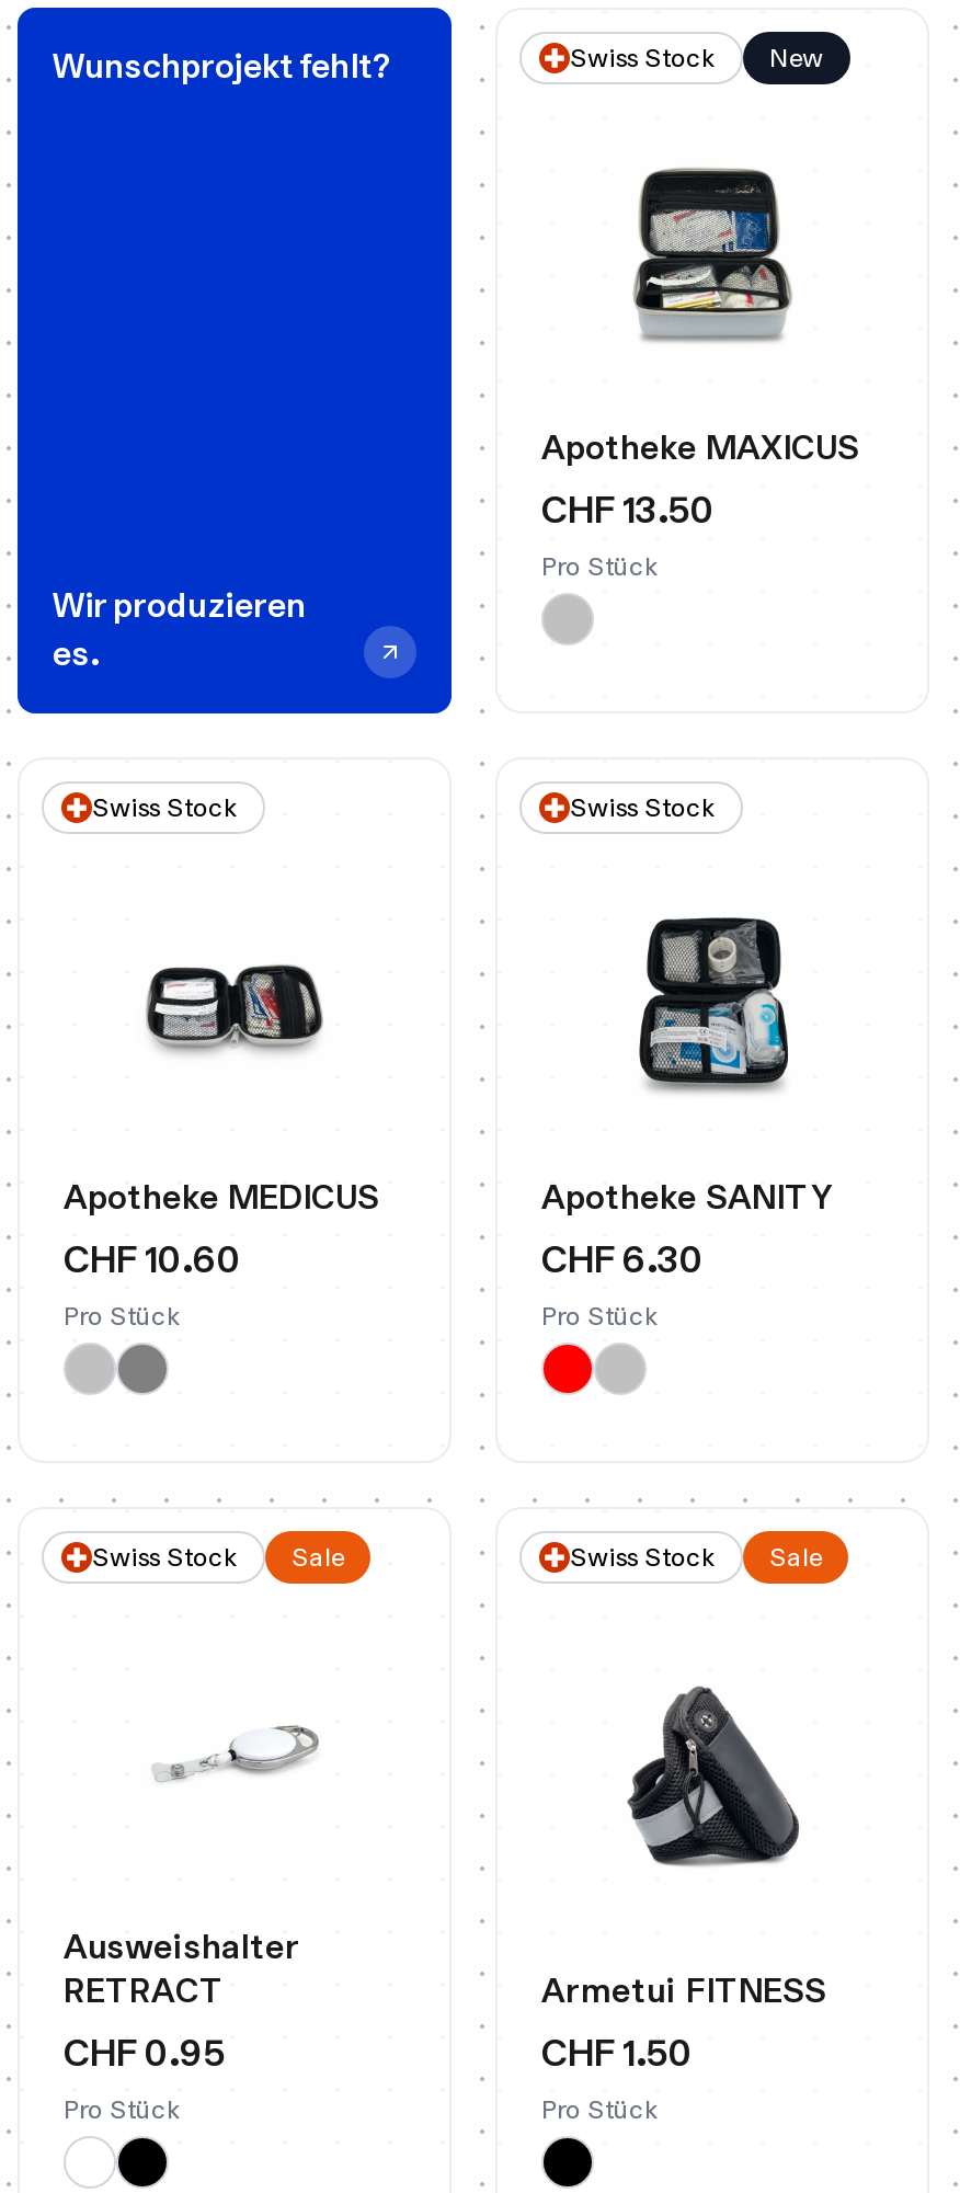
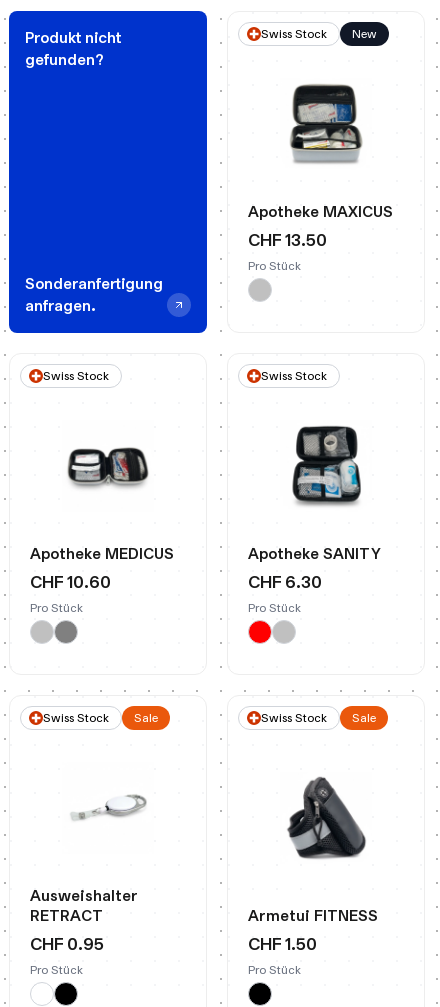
- Wunschprojekt fehlt?
+ Produkt nicht
+ gefunden?

- Wir produzieren
- es.
+ Sonderanfertigung
+ anfragen.
